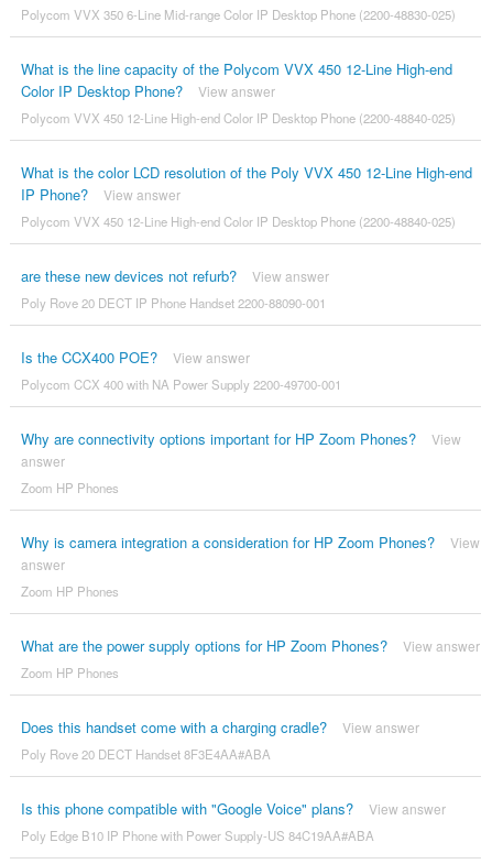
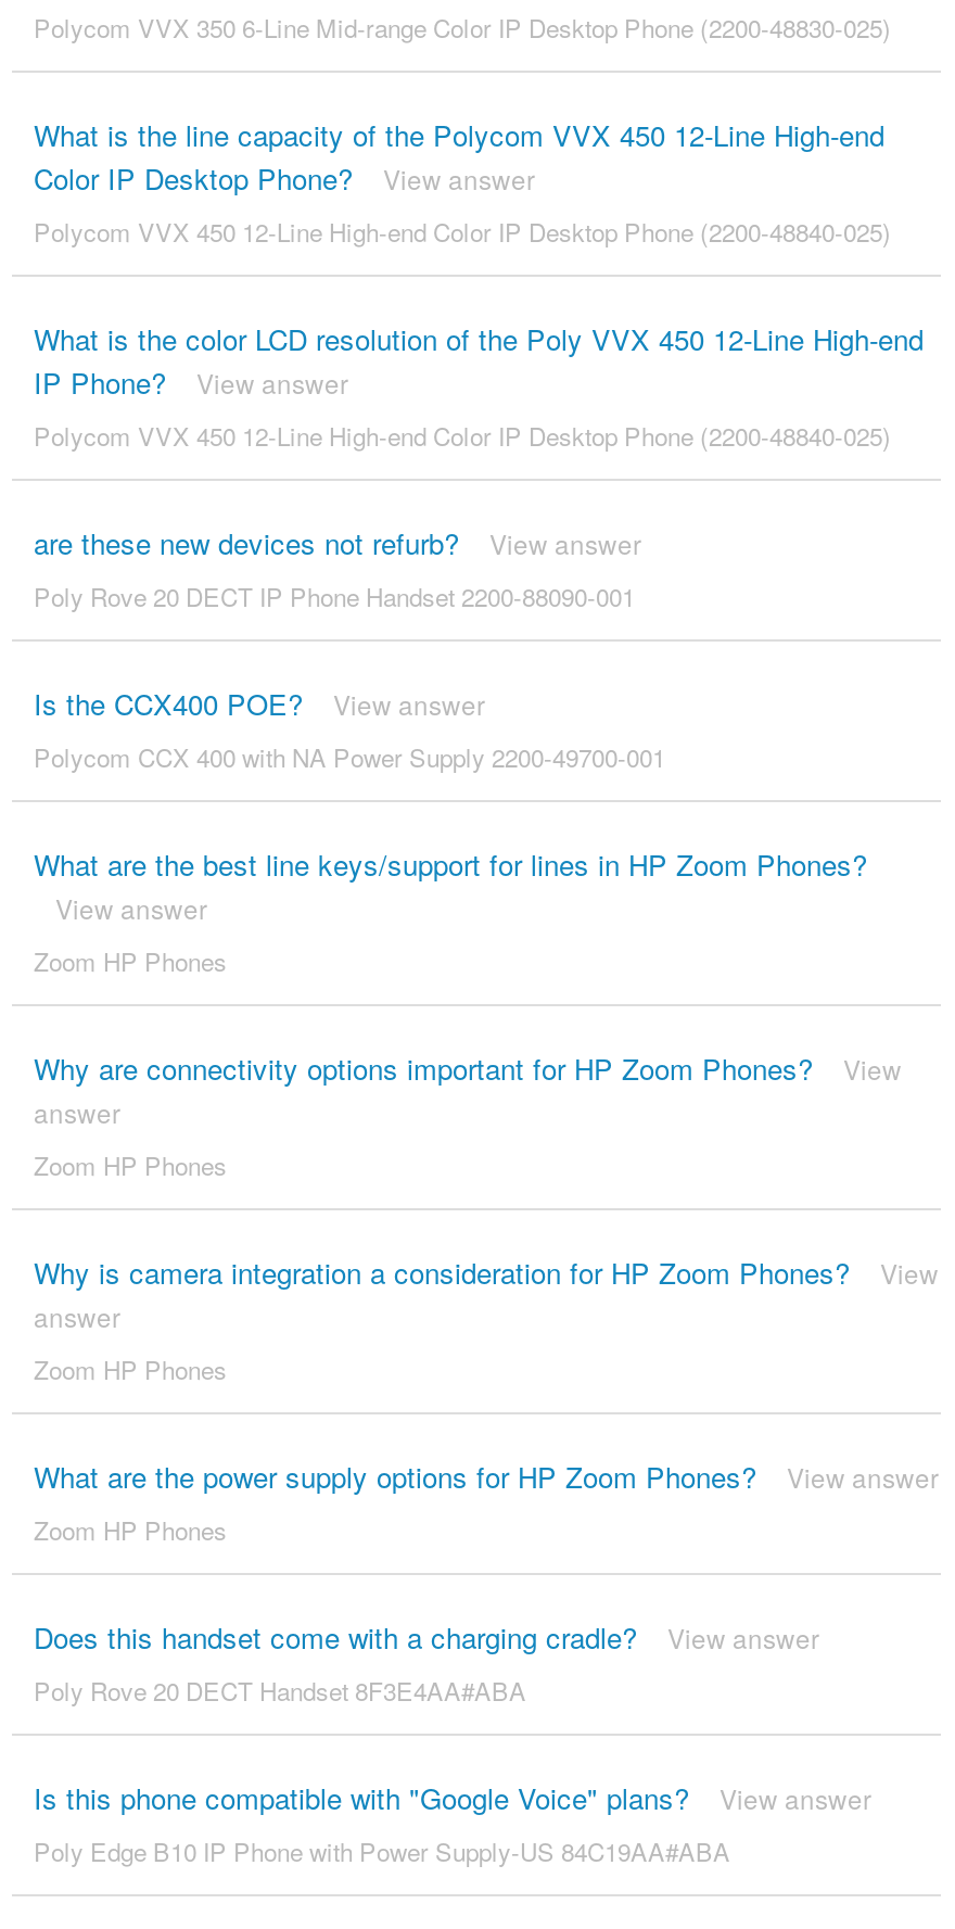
+ What are the best line keys/support for lines in HP Zoom Phones?
+ View answer
+ Zoom HP Phones
